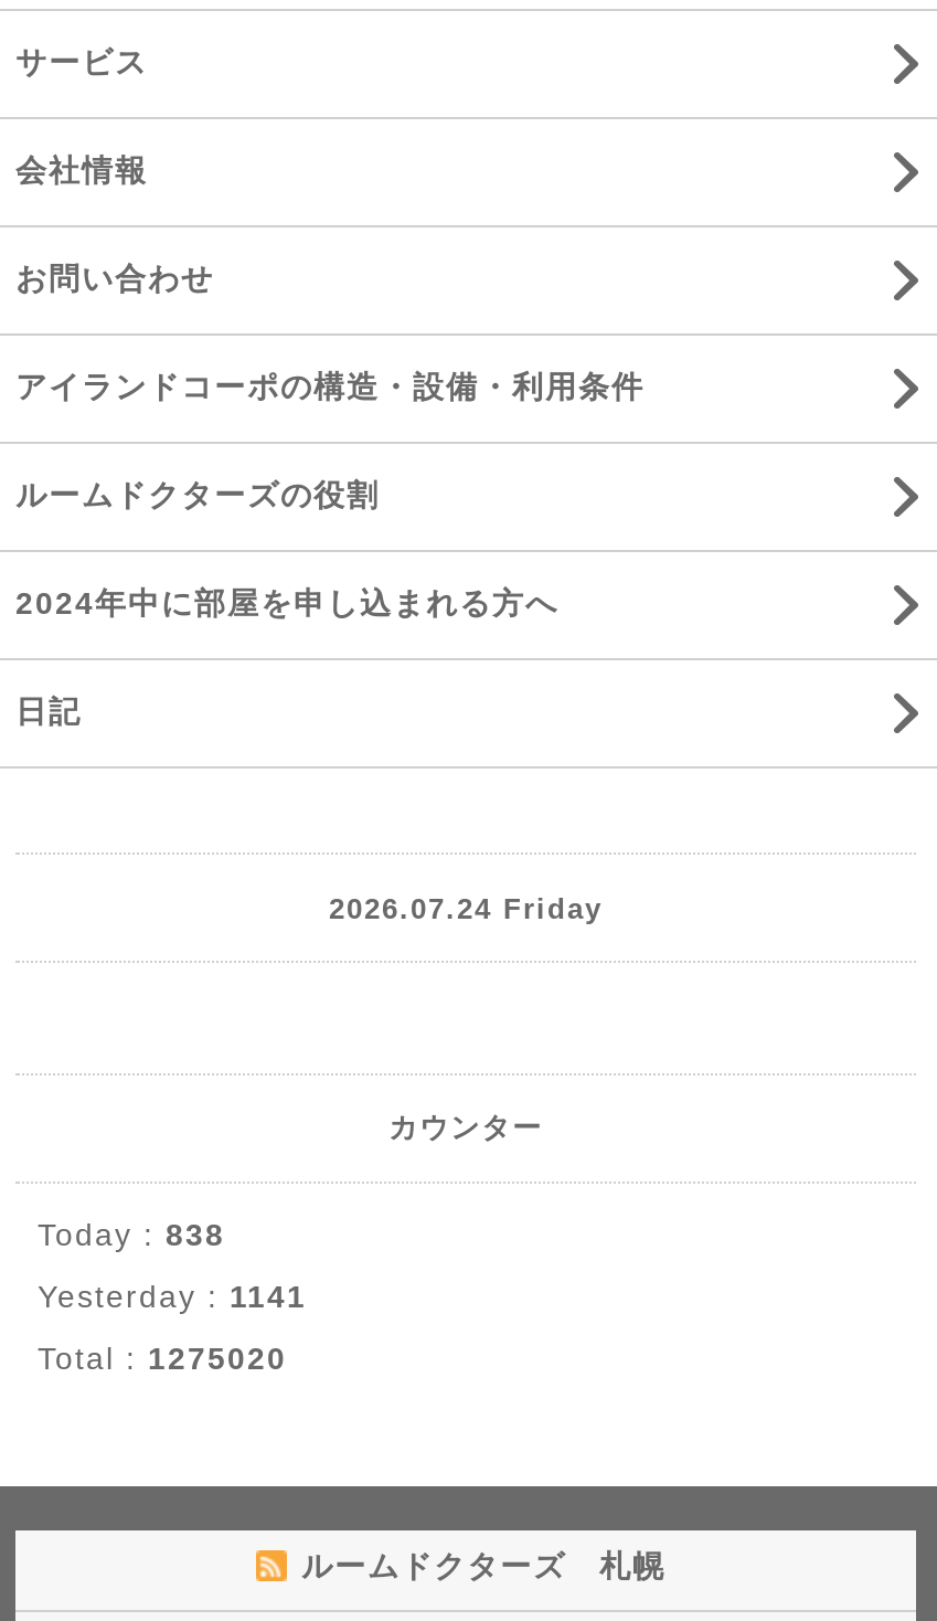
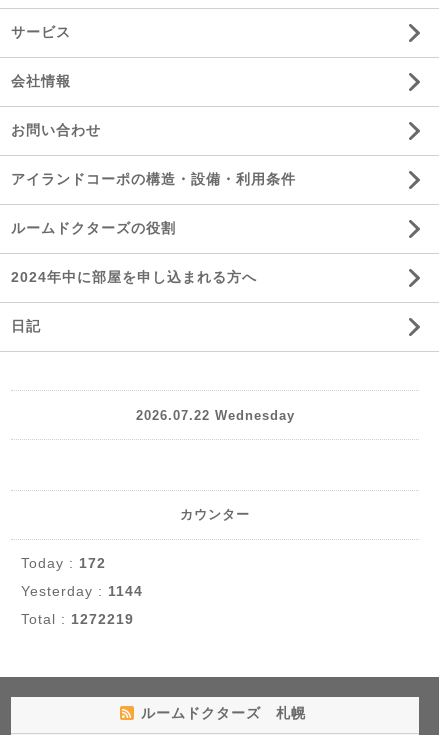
- 2026.07.24 Friday
+ 2026.07.22 Wednesday

- Today : 838
+ Today : 172

- Yesterday : 1141
+ Yesterday : 1144

- Total : 1275020
+ Total : 1272219
